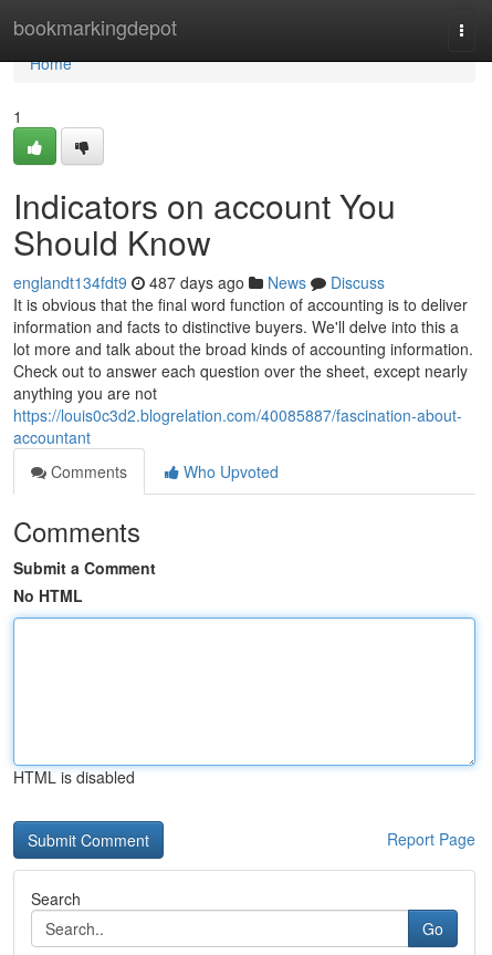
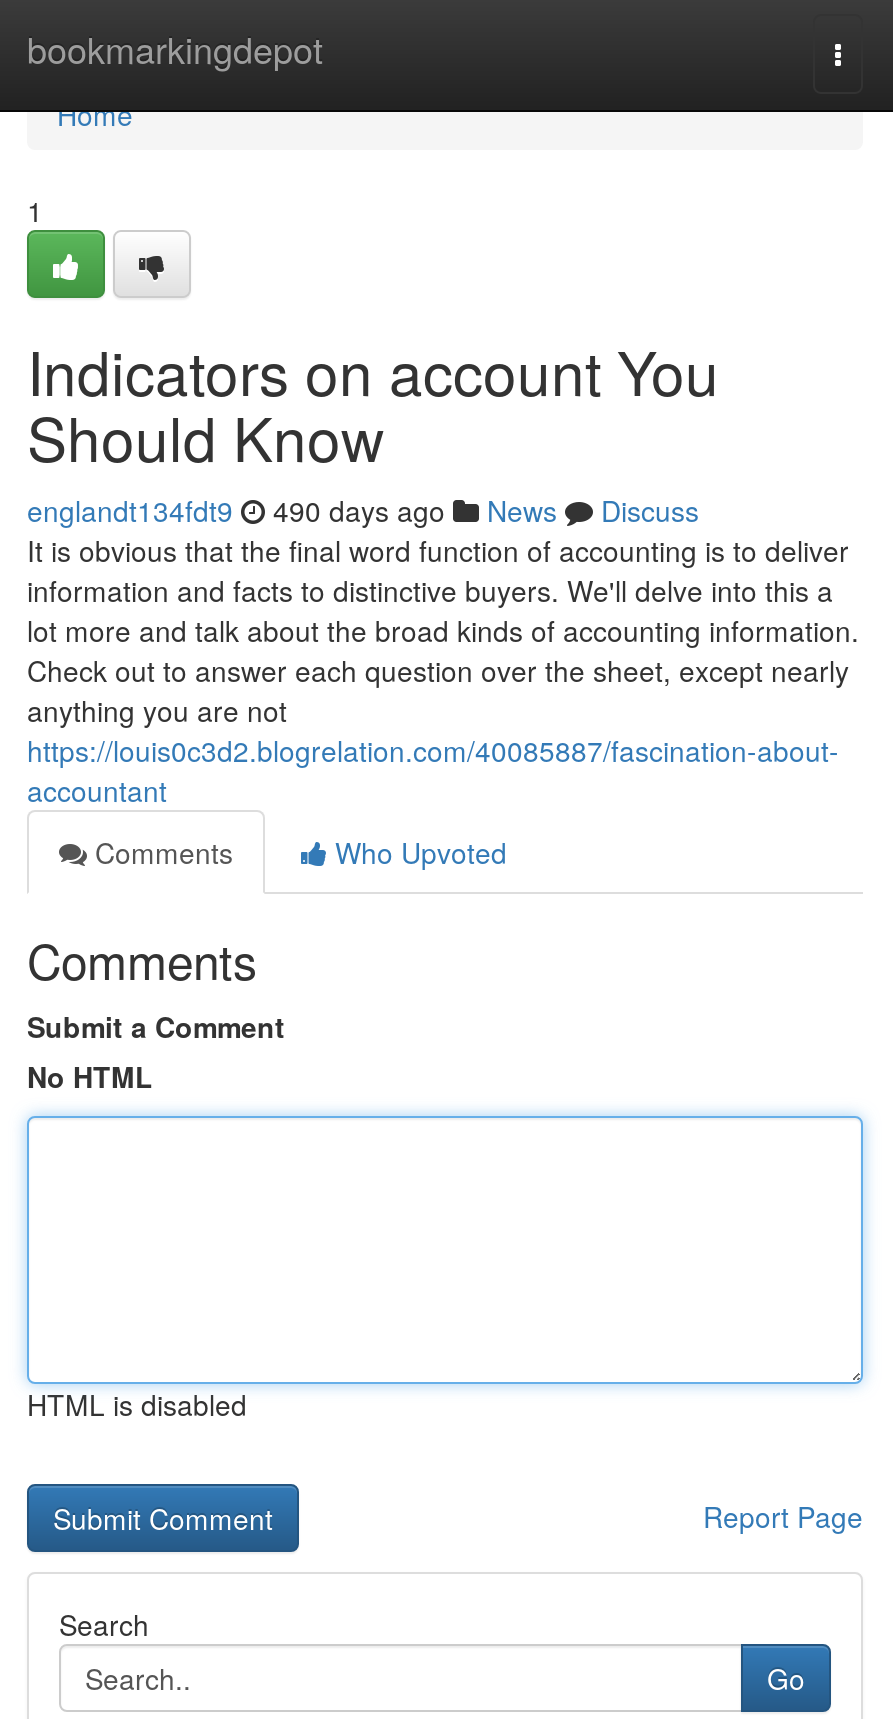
- englandt134fdt9 487 days ago News Discuss
+ englandt134fdt9 490 days ago News Discuss
